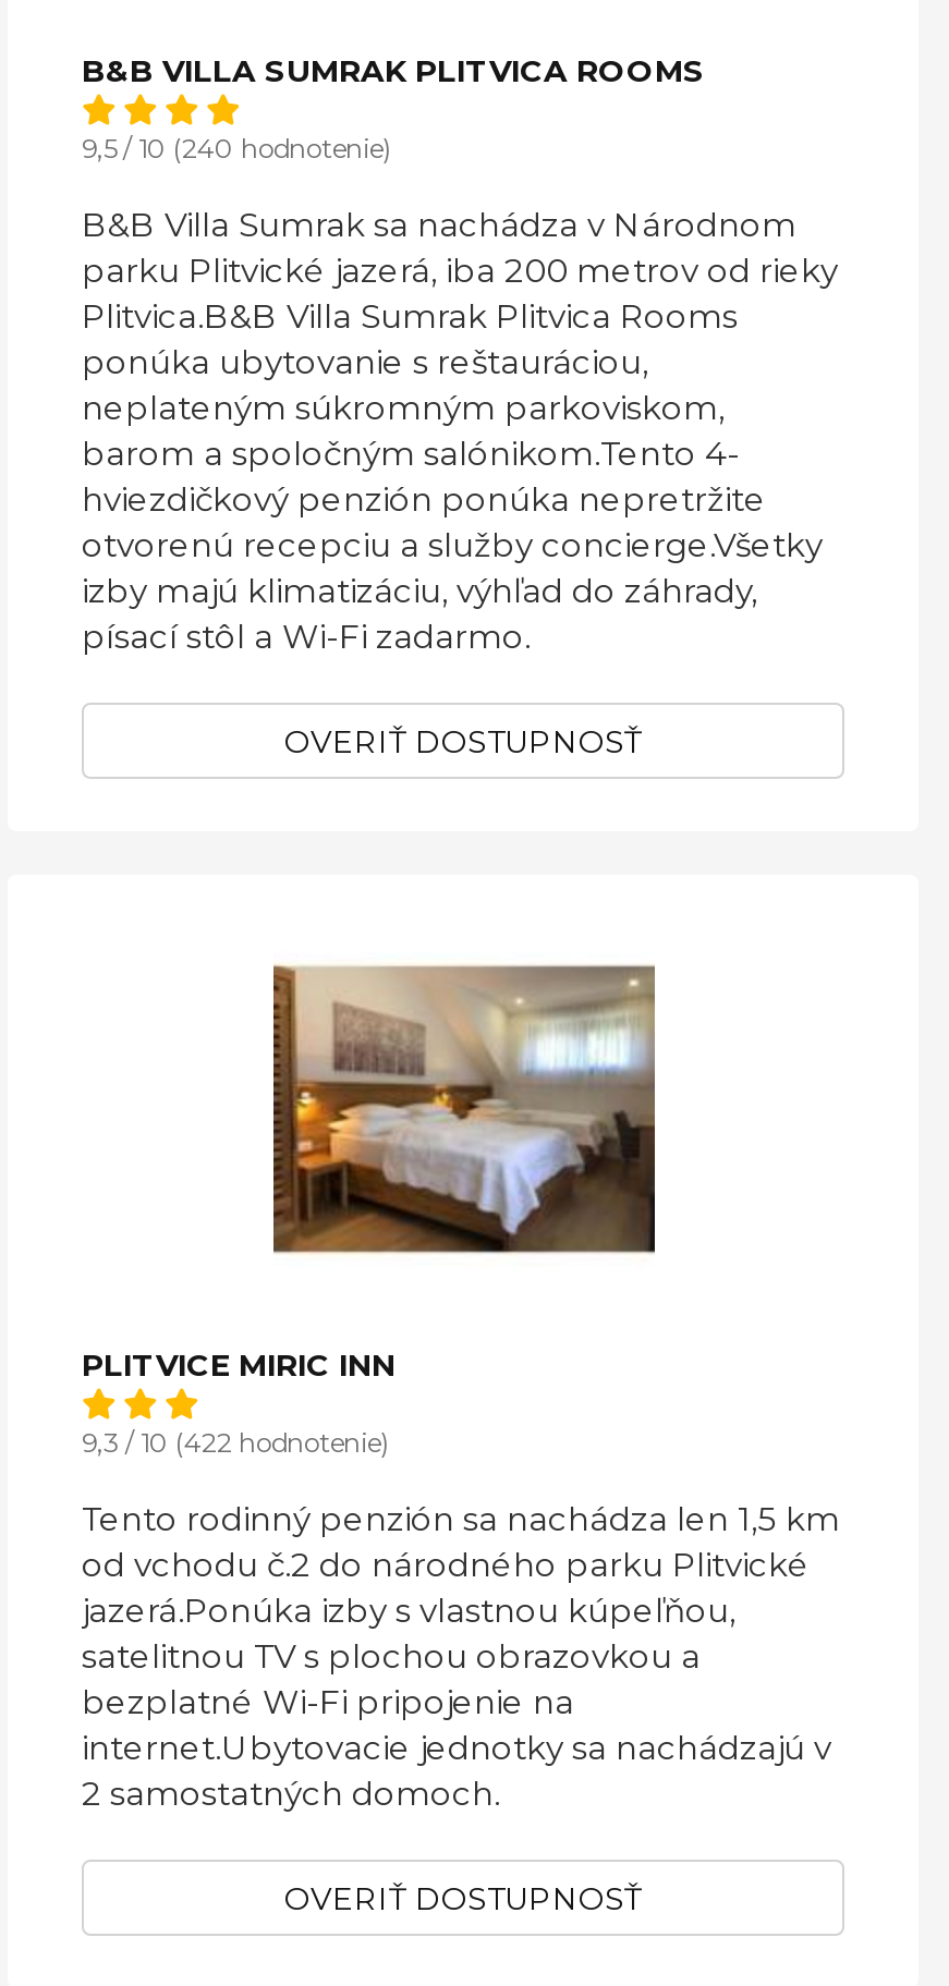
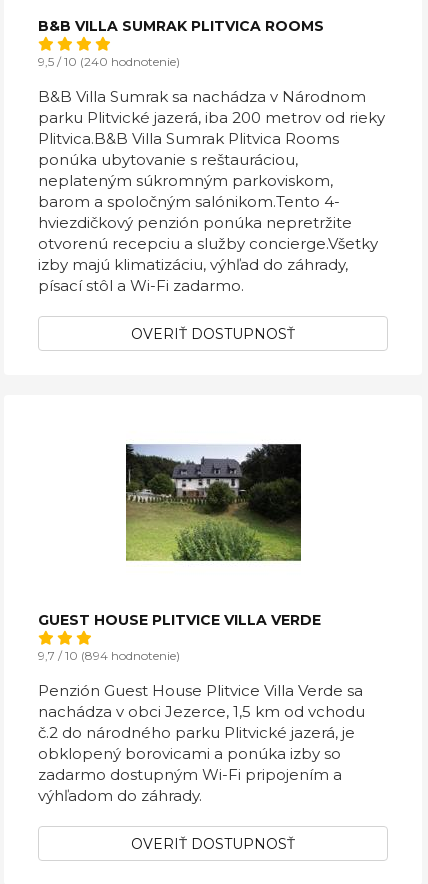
- [image]
+ [image]

- PLITVICE MIRIC INN
+ GUEST HOUSE PLITVICE VILLA VERDE

- 9,3 / 10 (422 hodnotenie)
+ 9,7 / 10 (894 hodnotenie)

- Tento rodinný penzión sa nachádza len 1,5 km
- od vchodu č.2 do národného parku Plitvické
- jazerá.Ponúka izby s vlastnou kúpeľňou,
- satelitnou TV s plochou obrazovkou a
- bezplatné Wi-Fi pripojenie na
- internet.Ubytovacie jednotky sa nachádzajú v
- 2 samostatných domoch.
+ Penzión Guest House Plitvice Villa Verde sa
+ nachádza v obci Jezerce, 1,5 km od vchodu
+ č.2 do národného parku Plitvické jazerá, je
+ obklopený borovicami a ponúka izby so
+ zadarmo dostupným Wi-Fi pripojením a
+ výhľadom do záhrady.
